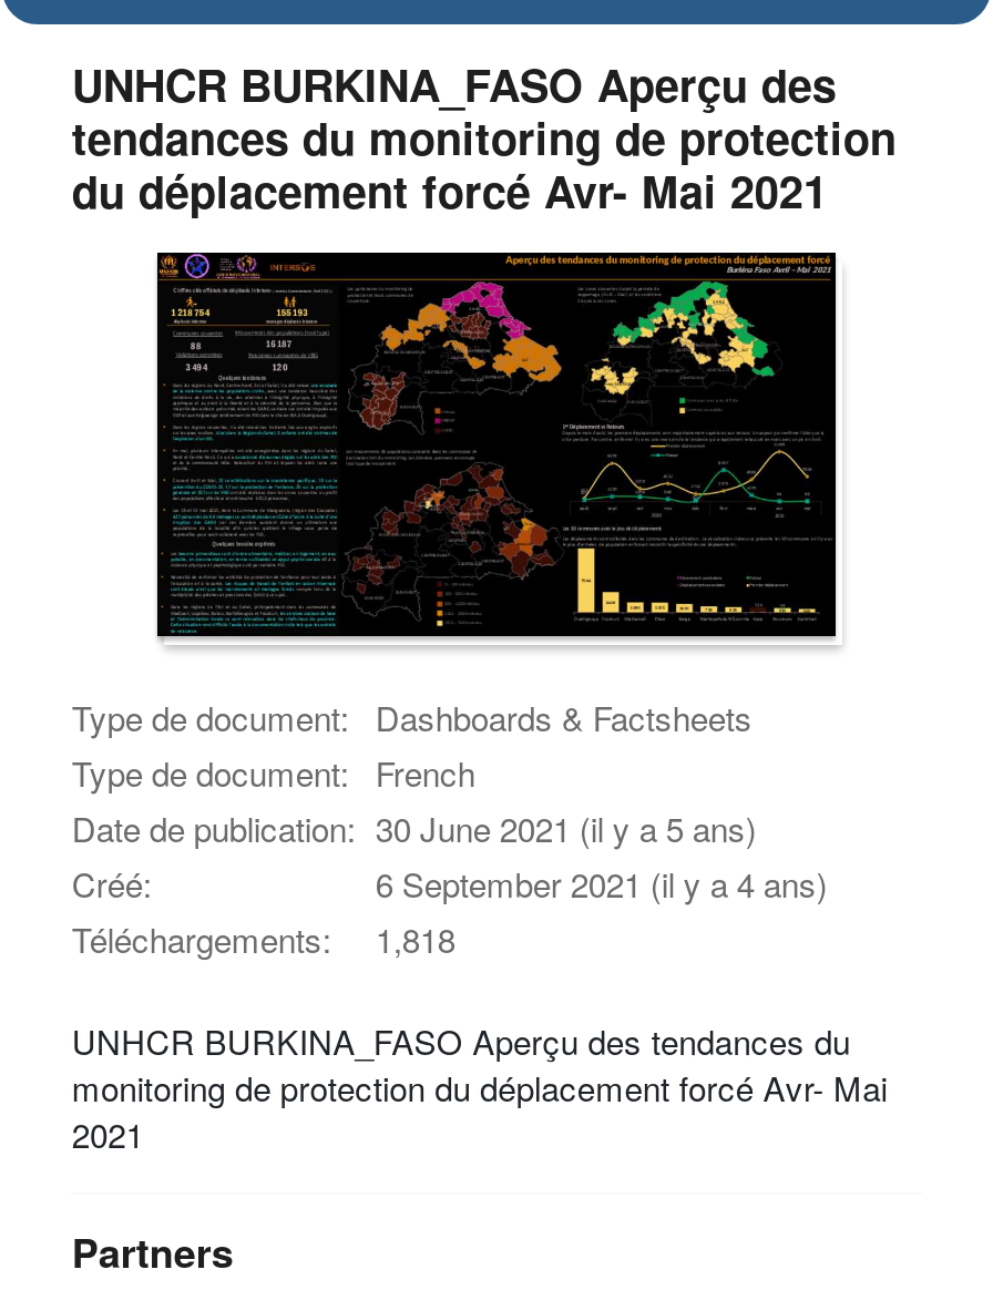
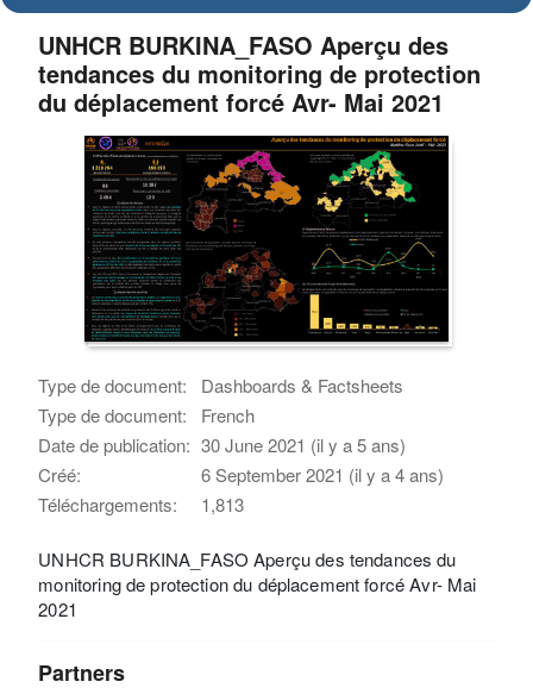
- Téléchargements: 1,818
+ Téléchargements: 1,813
